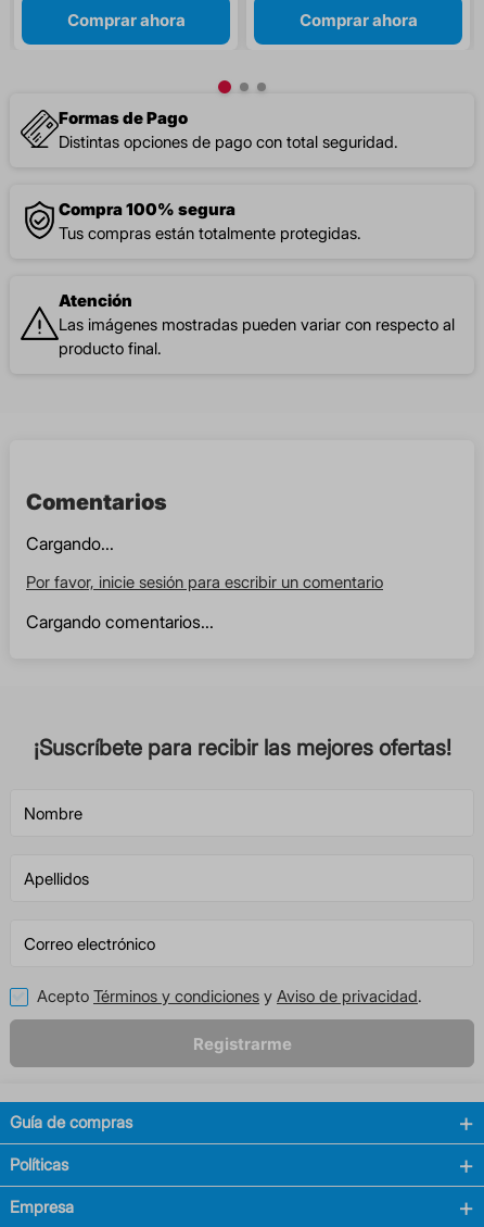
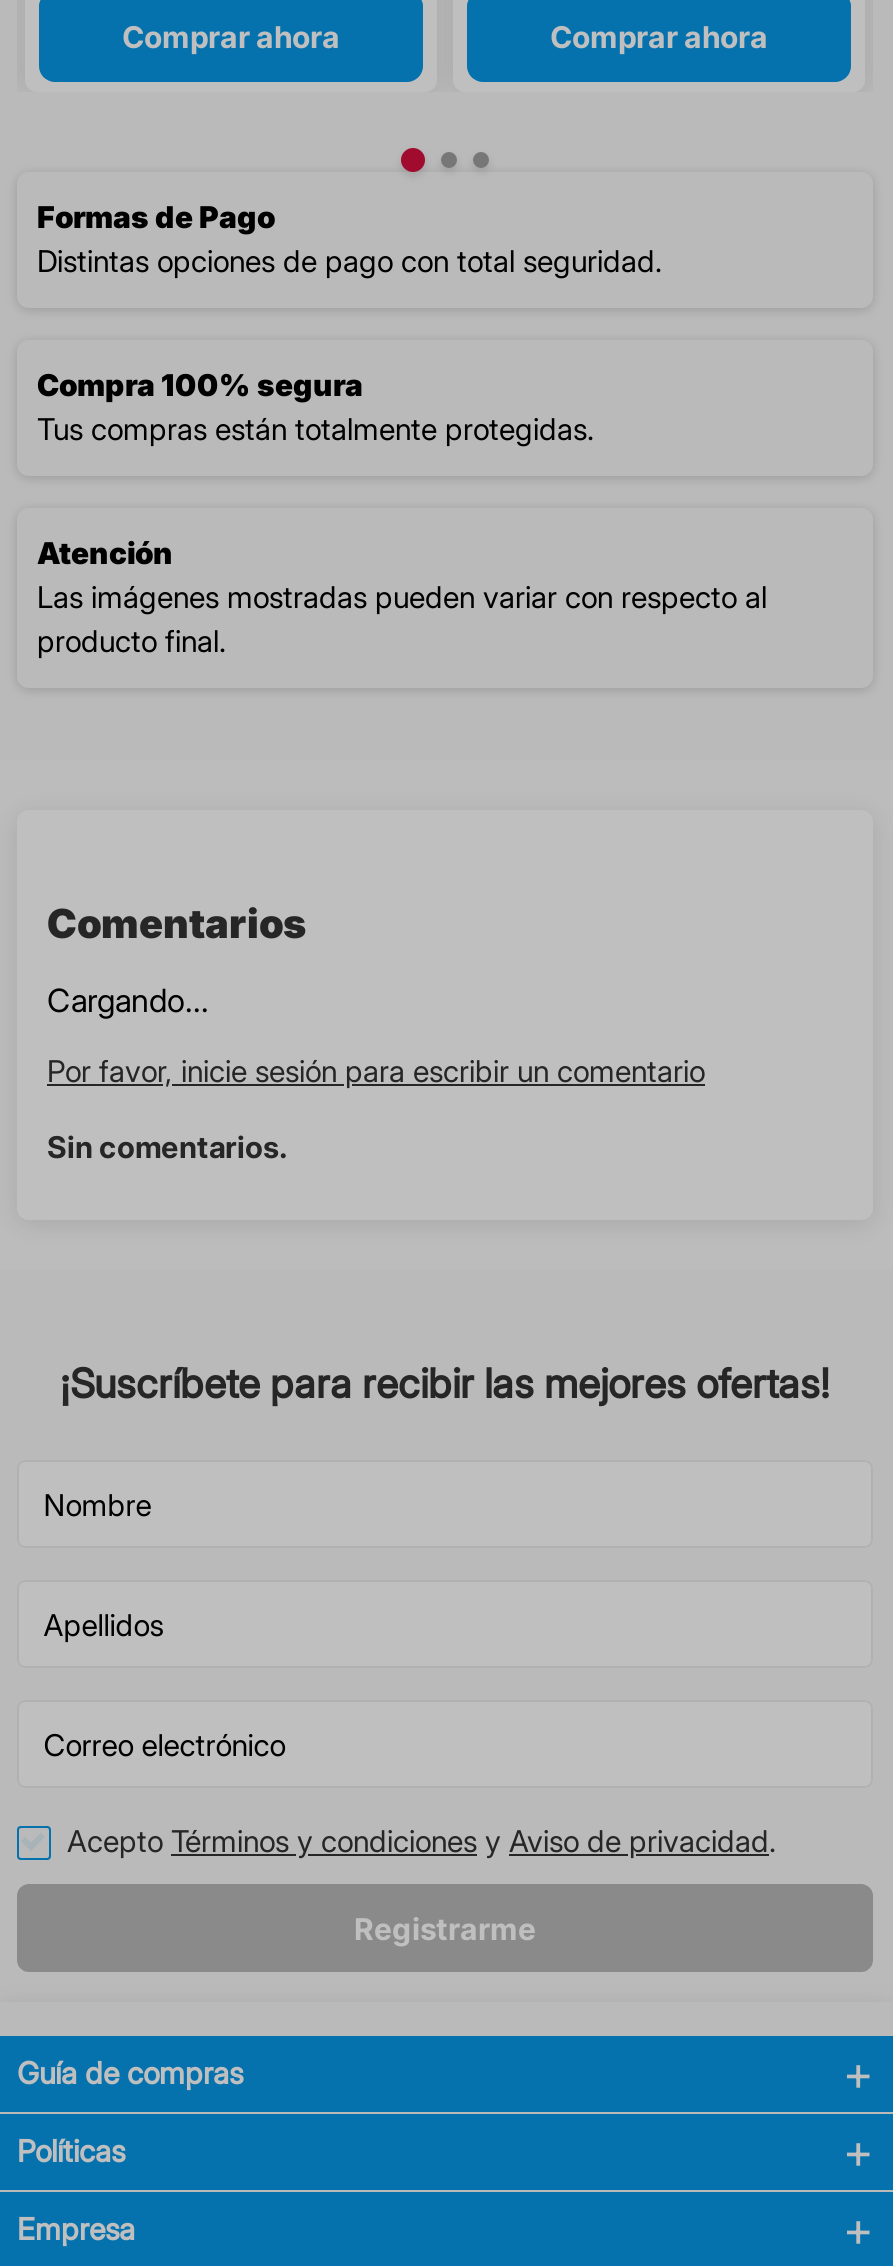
- Cargando comentarios...
+ Sin comentarios.
